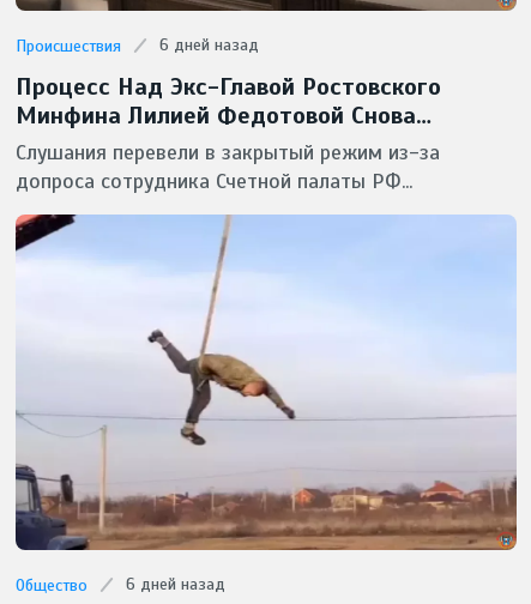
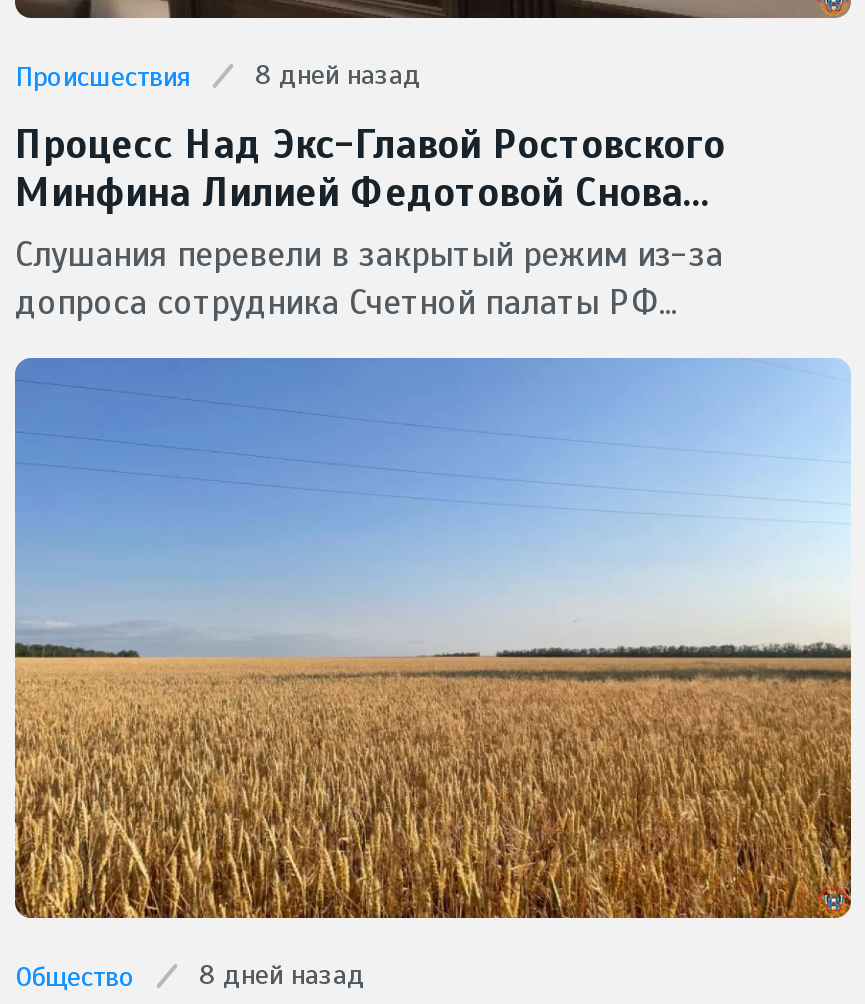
- Происшествия 6 дней назад
+ Происшествия 8 дней назад

- [image]
- Общество 6 дней назад
+ [image]
+ Общество 8 дней назад
